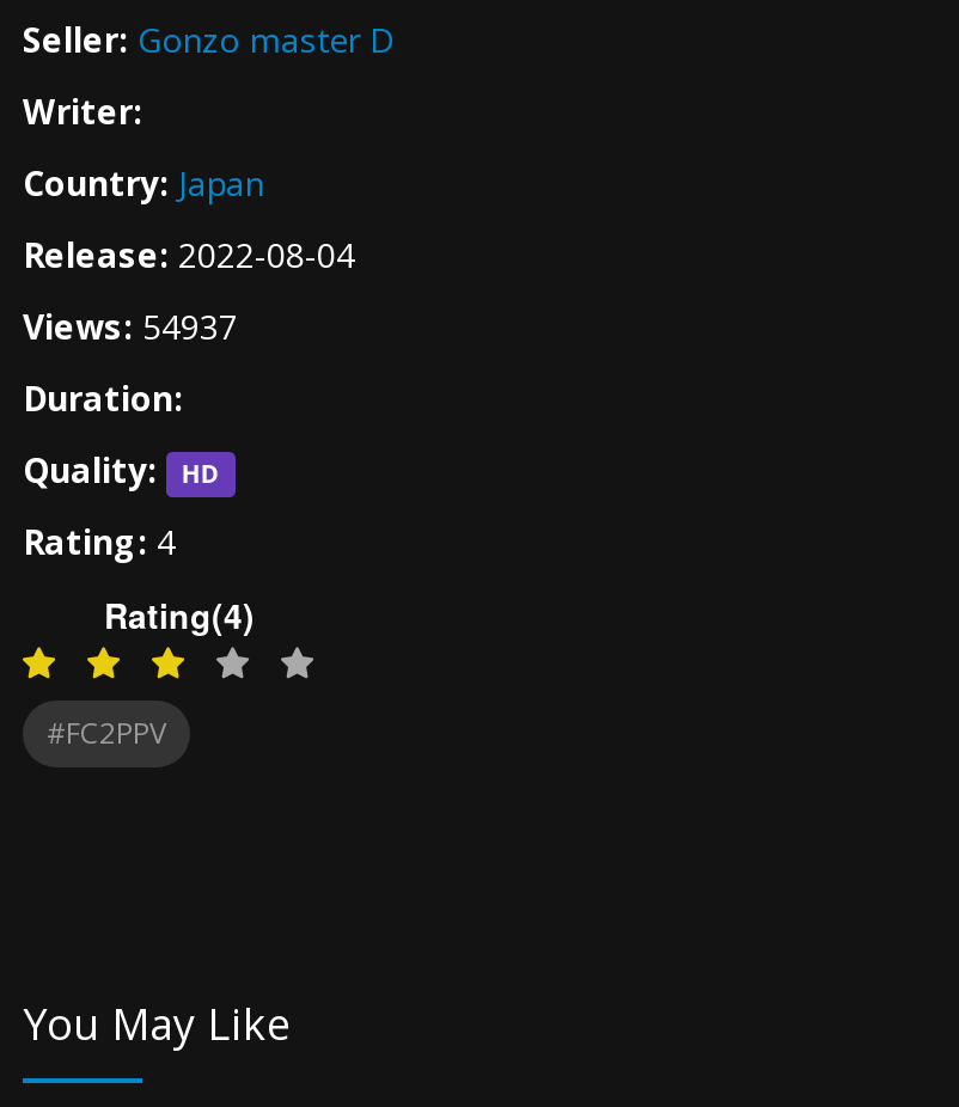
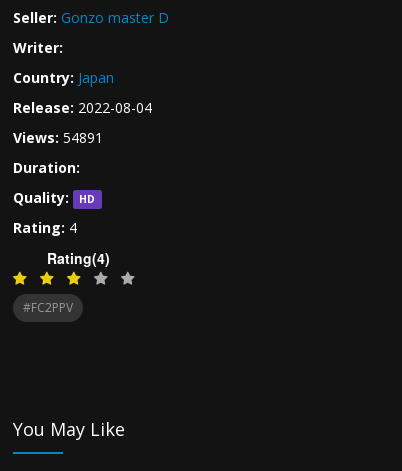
- Views: 54937
+ Views: 54891
